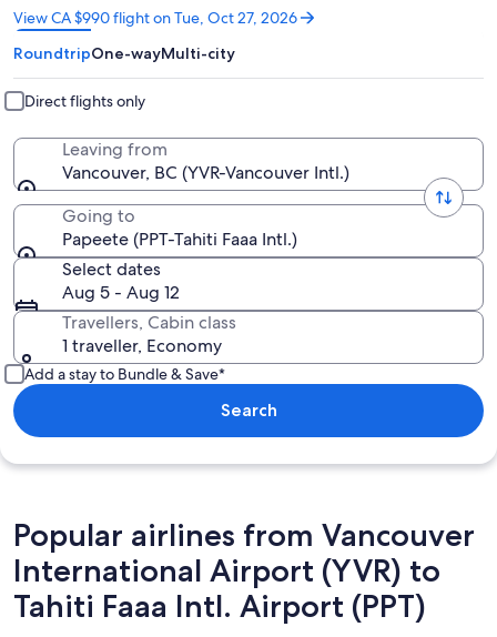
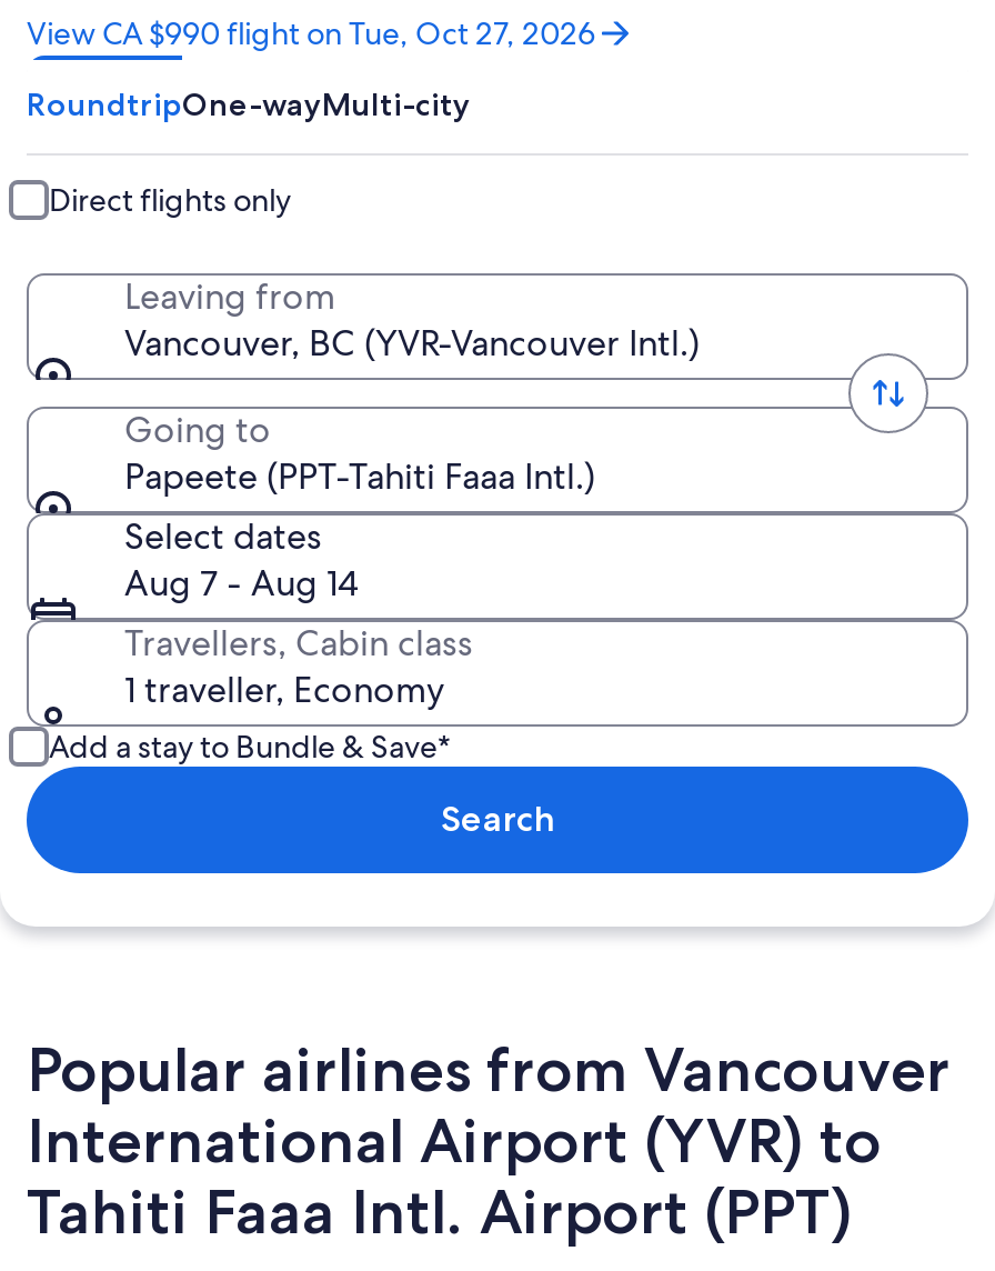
- Aug 5 - Aug 12
+ Aug 7 - Aug 14
